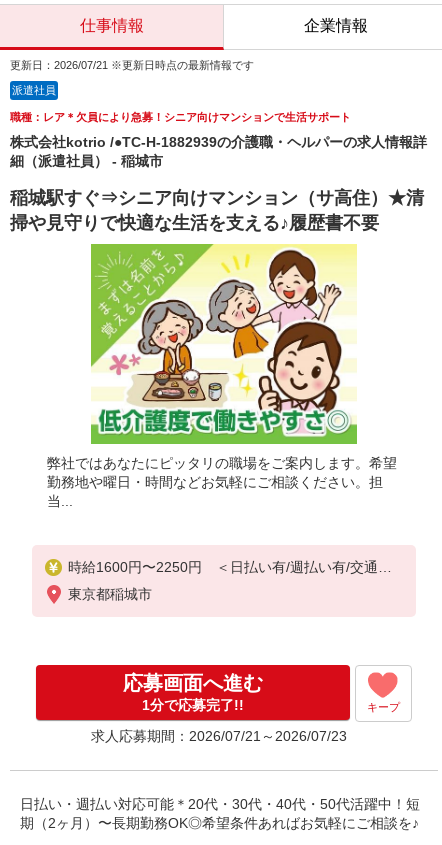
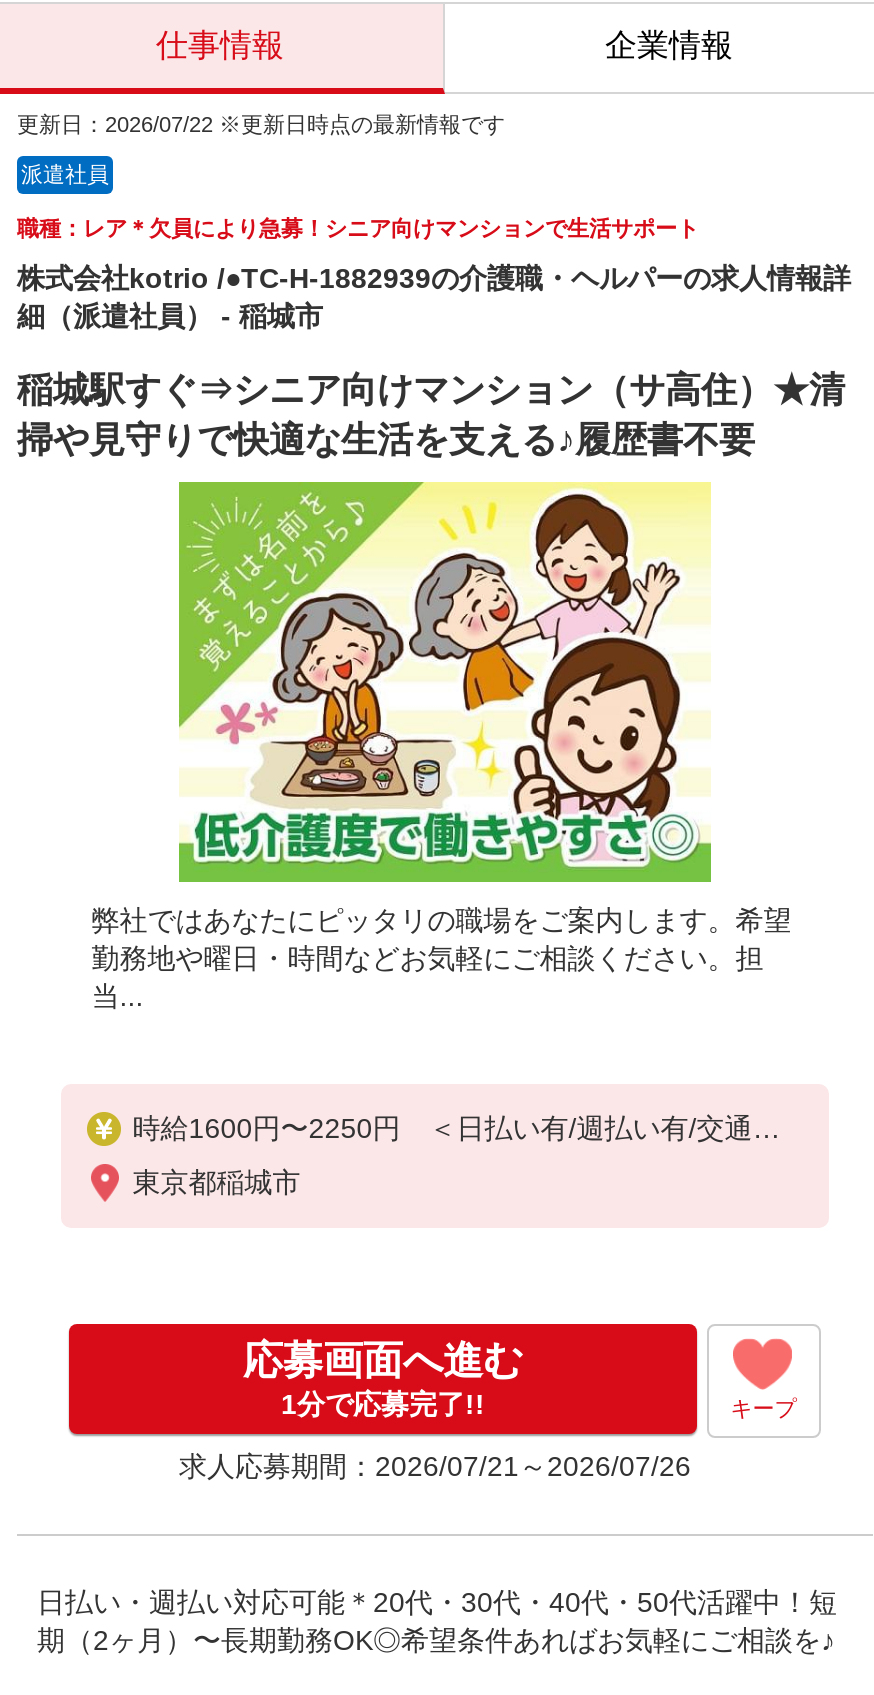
- 更新日：2026/07/21 ※更新日時点の最新情報です
+ 更新日：2026/07/22 ※更新日時点の最新情報です

- 求人応募期間：2026/07/21～2026/07/23
+ 求人応募期間：2026/07/21～2026/07/26
